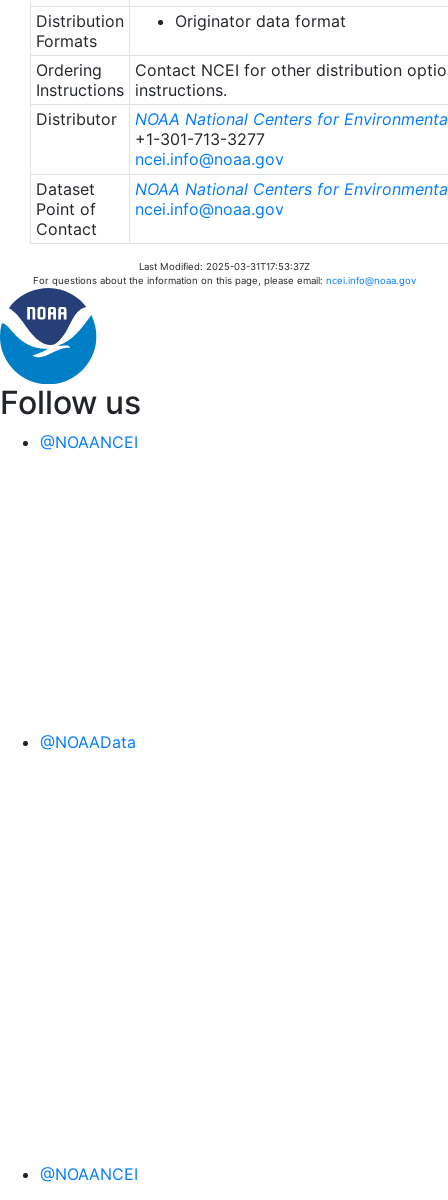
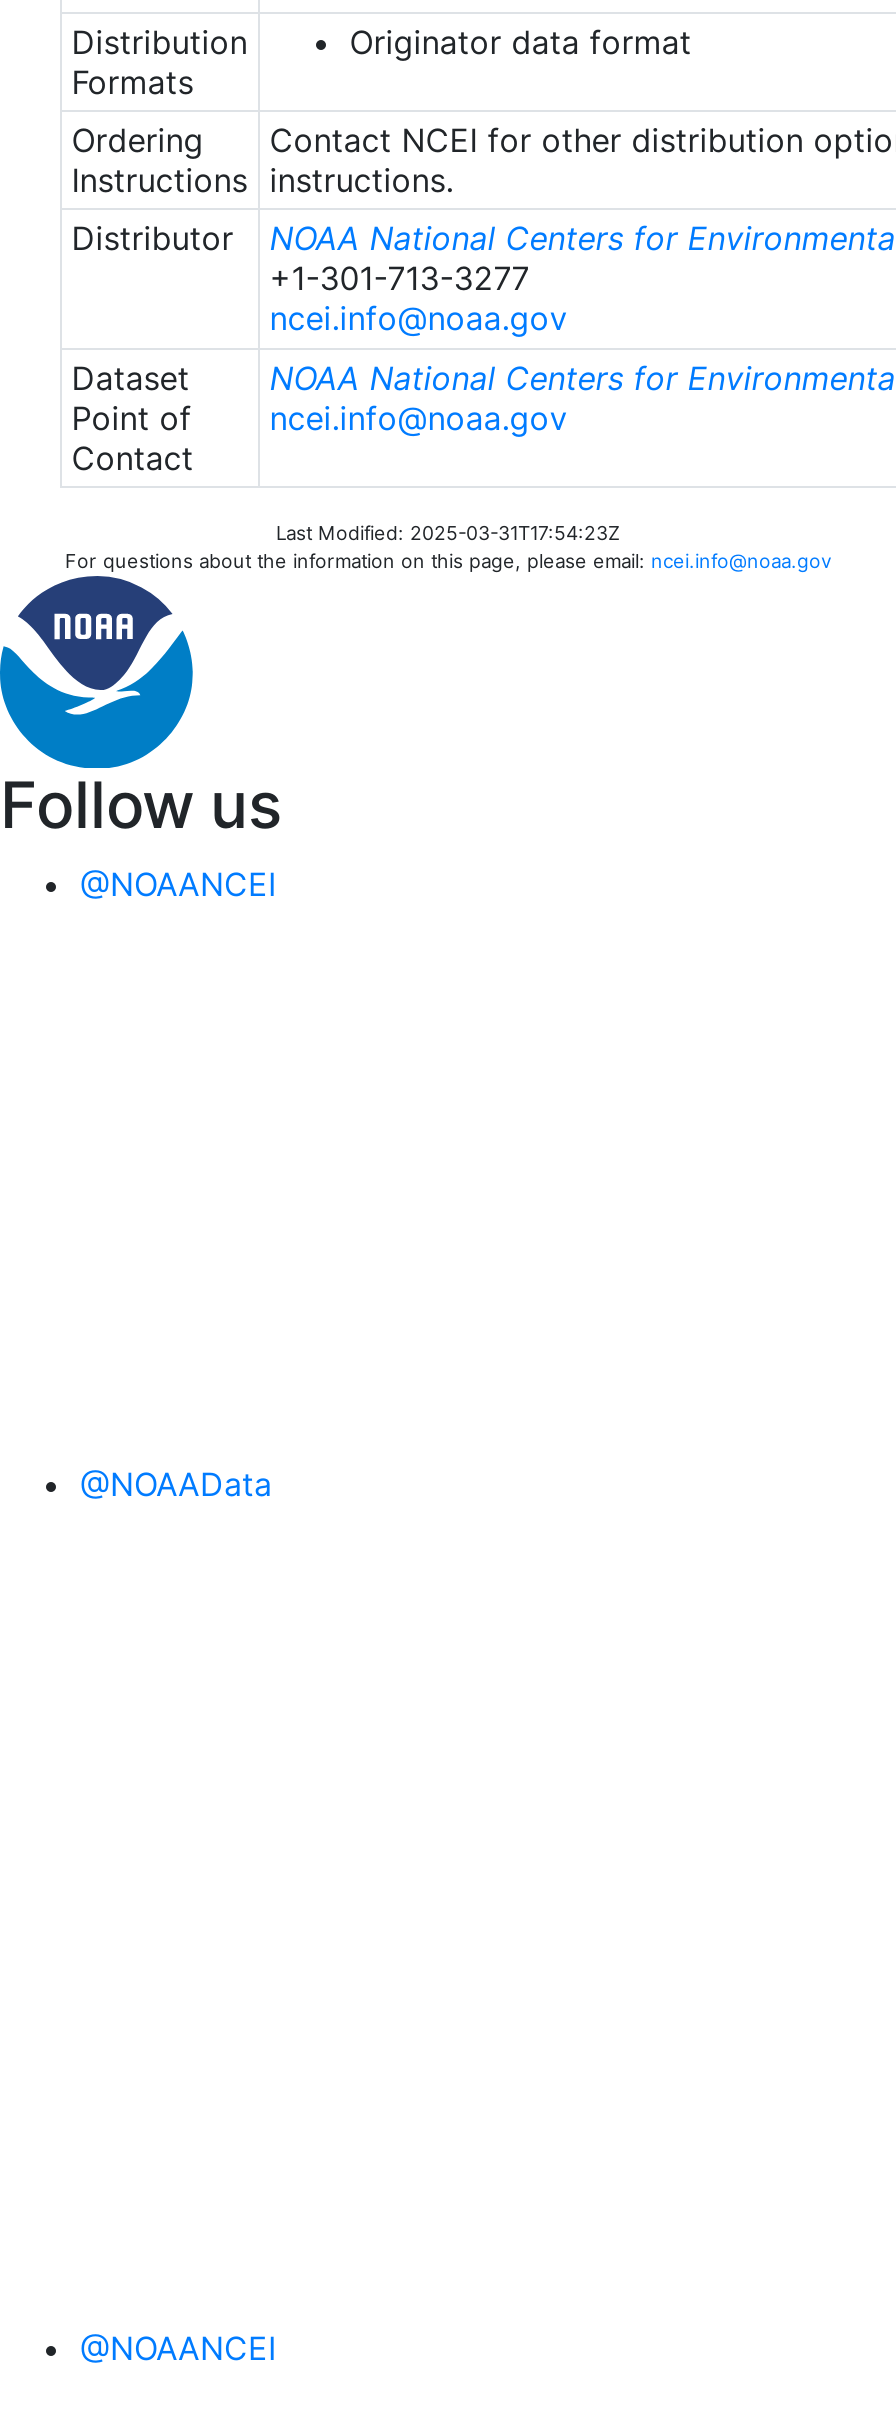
- Last Modified: 2025-03-31T17:53:37Z
+ Last Modified: 2025-03-31T17:54:23Z
